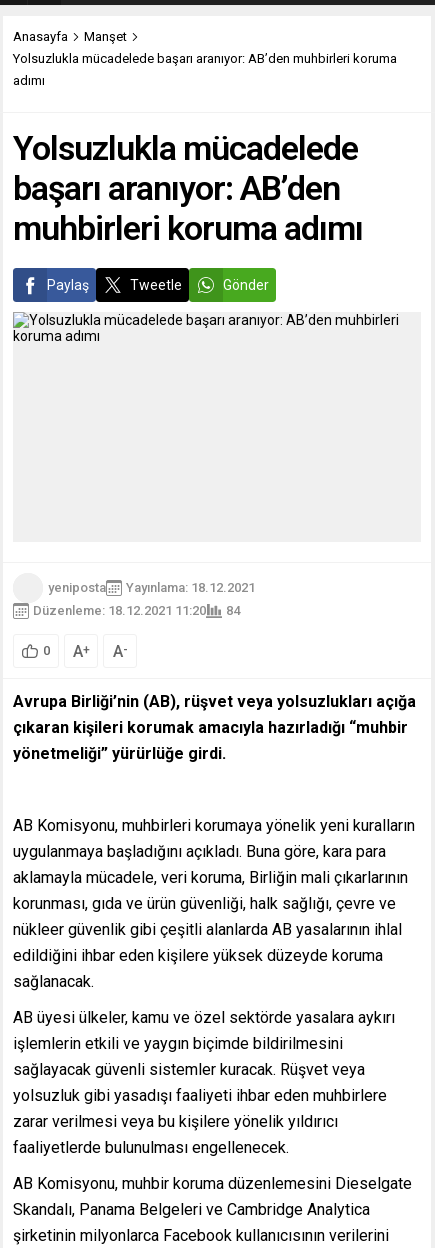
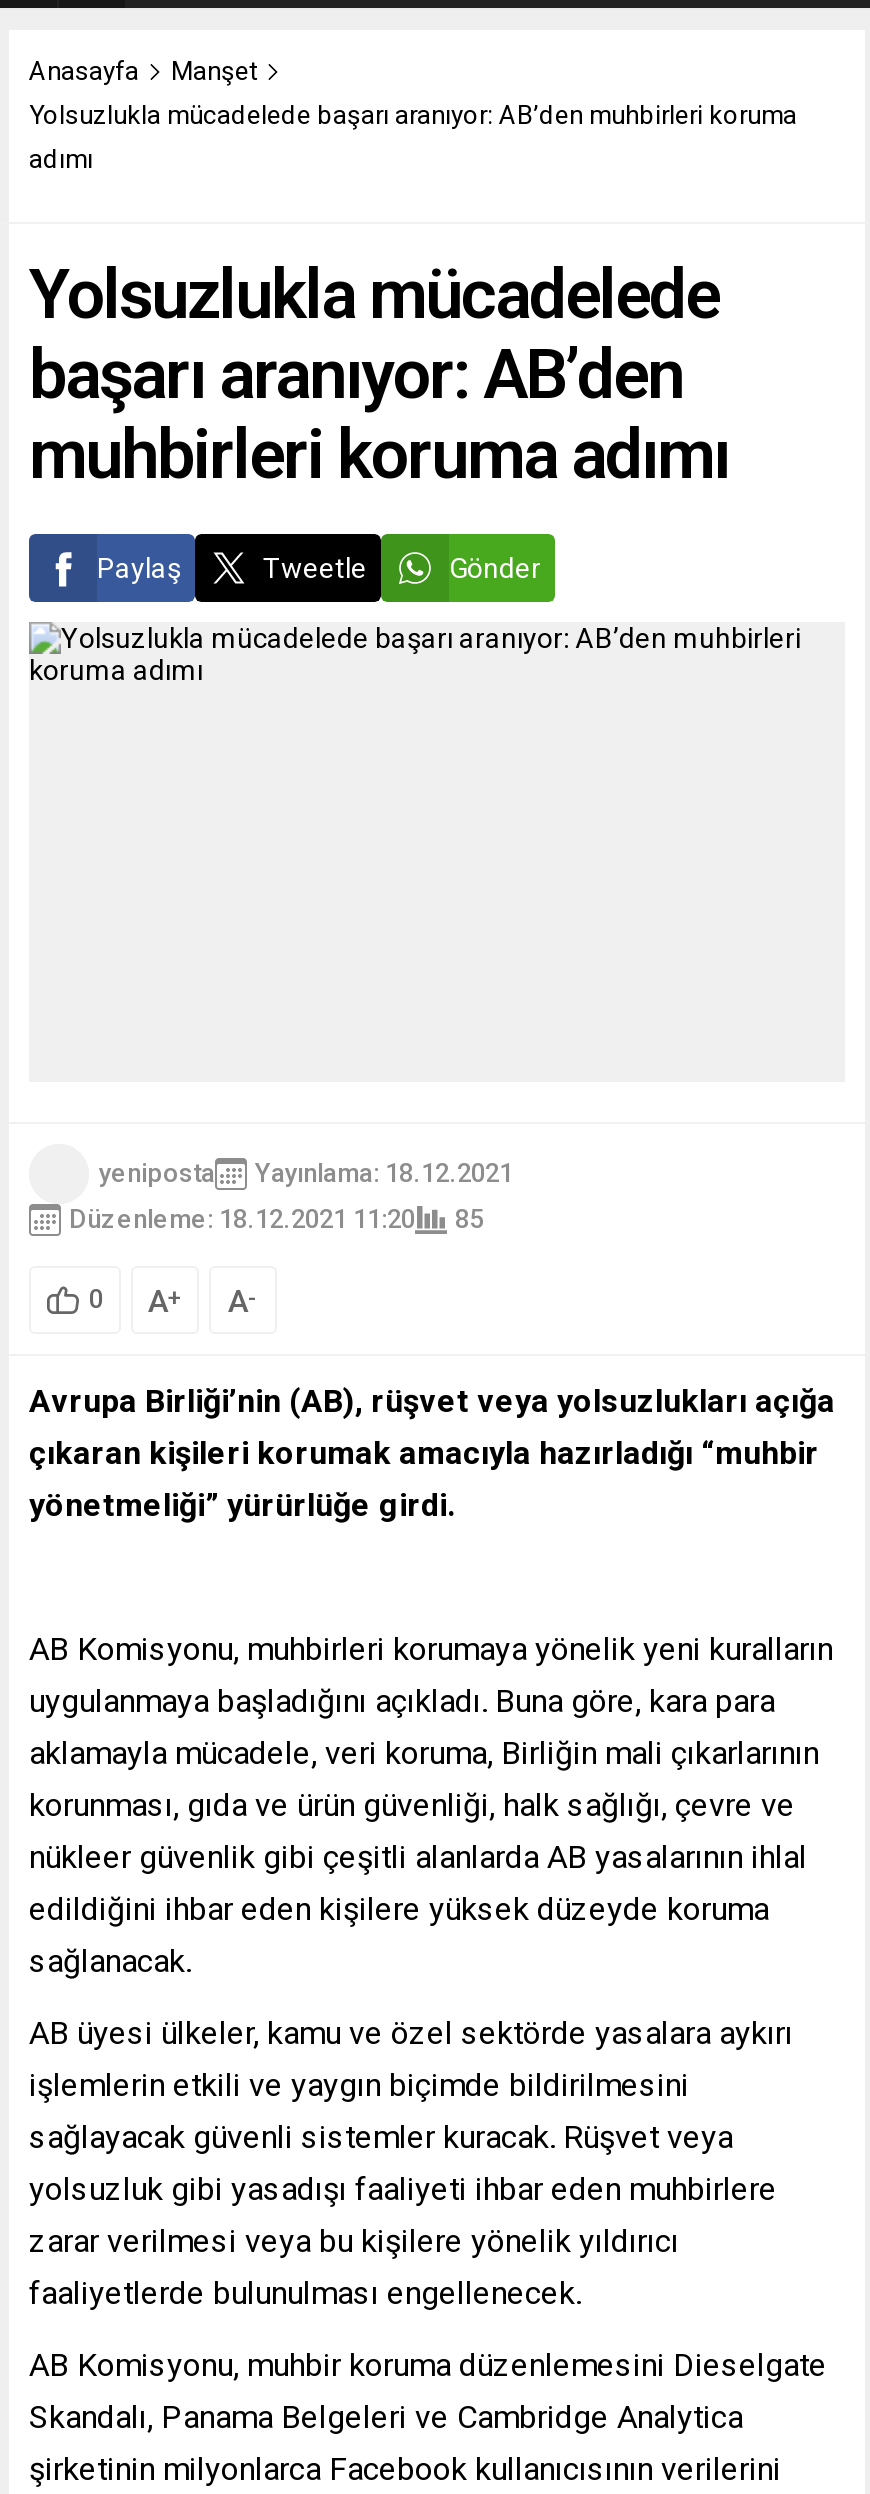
- Düzenleme: 18.12.2021 11:20 84
+ Düzenleme: 18.12.2021 11:20 85
